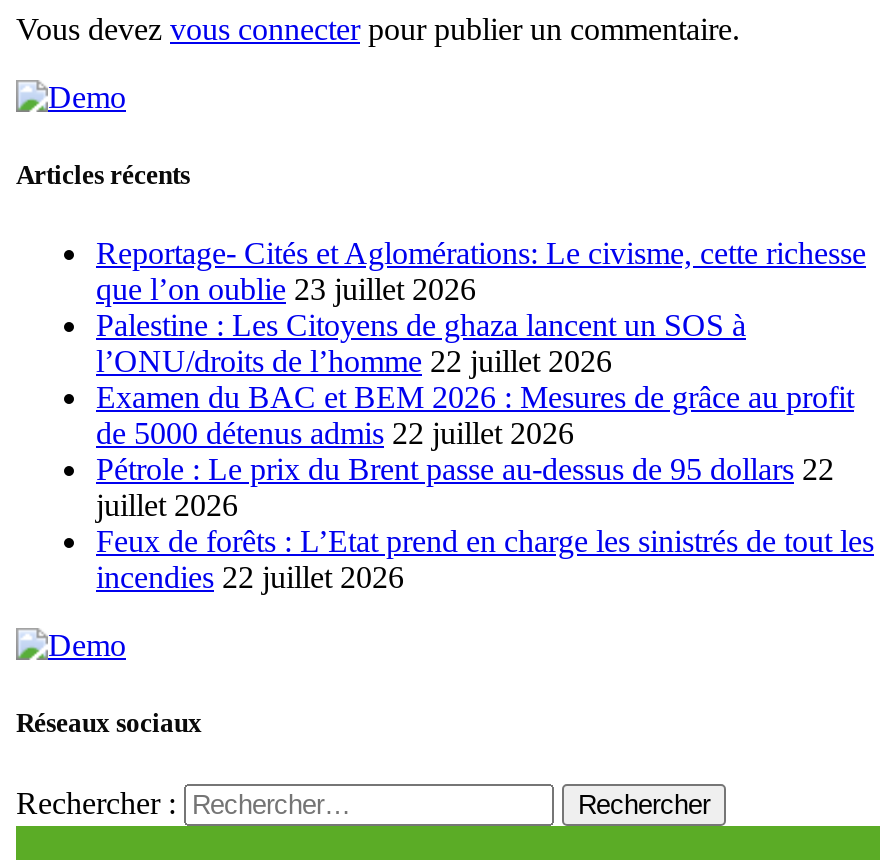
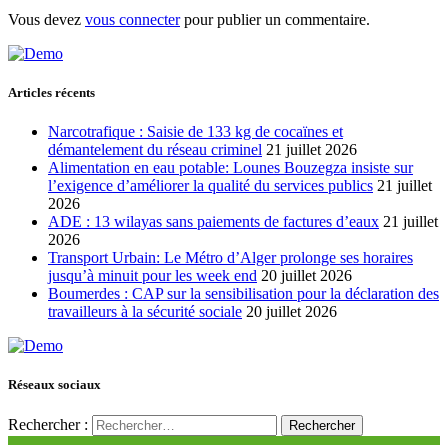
- Reportage- Cités et Aglomérations: Le civisme, cette richesse
- que l’on oublie 23 juillet 2026
- Palestine : Les Citoyens de ghaza lancent un SOS à
- l’ONU/droits de l’homme 22 juillet 2026
- Examen du BAC et BEM 2026 : Mesures de grâce au profit
- de 5000 détenus admis 22 juillet 2026
- Pétrole : Le prix du Brent passe au-dessus de 95 dollars 22
- juillet 2026
- Feux de forêts : L’Etat prend en charge les sinistrés de tout les
- incendies 22 juillet 2026
+ Narcotrafique : Saisie de 133 kg de cocaïnes et
+ démantelement du réseau criminel 21 juillet 2026
+ Alimentation en eau potable: Lounes Bouzegza insiste sur
+ l’exigence d’améliorer la qualité du services publics 21 juillet
+ 2026
+ ADE : 13 wilayas sans paiements de factures d’eaux 21 juillet
+ 2026
+ Transport Urbain: Le Métro d’Alger prolonge ses horaires
+ jusqu’à minuit pour les week end 20 juillet 2026
+ Boumerdes : CAP sur la sensibilisation pour la déclaration des
+ travailleurs à la sécurité sociale 20 juillet 2026
